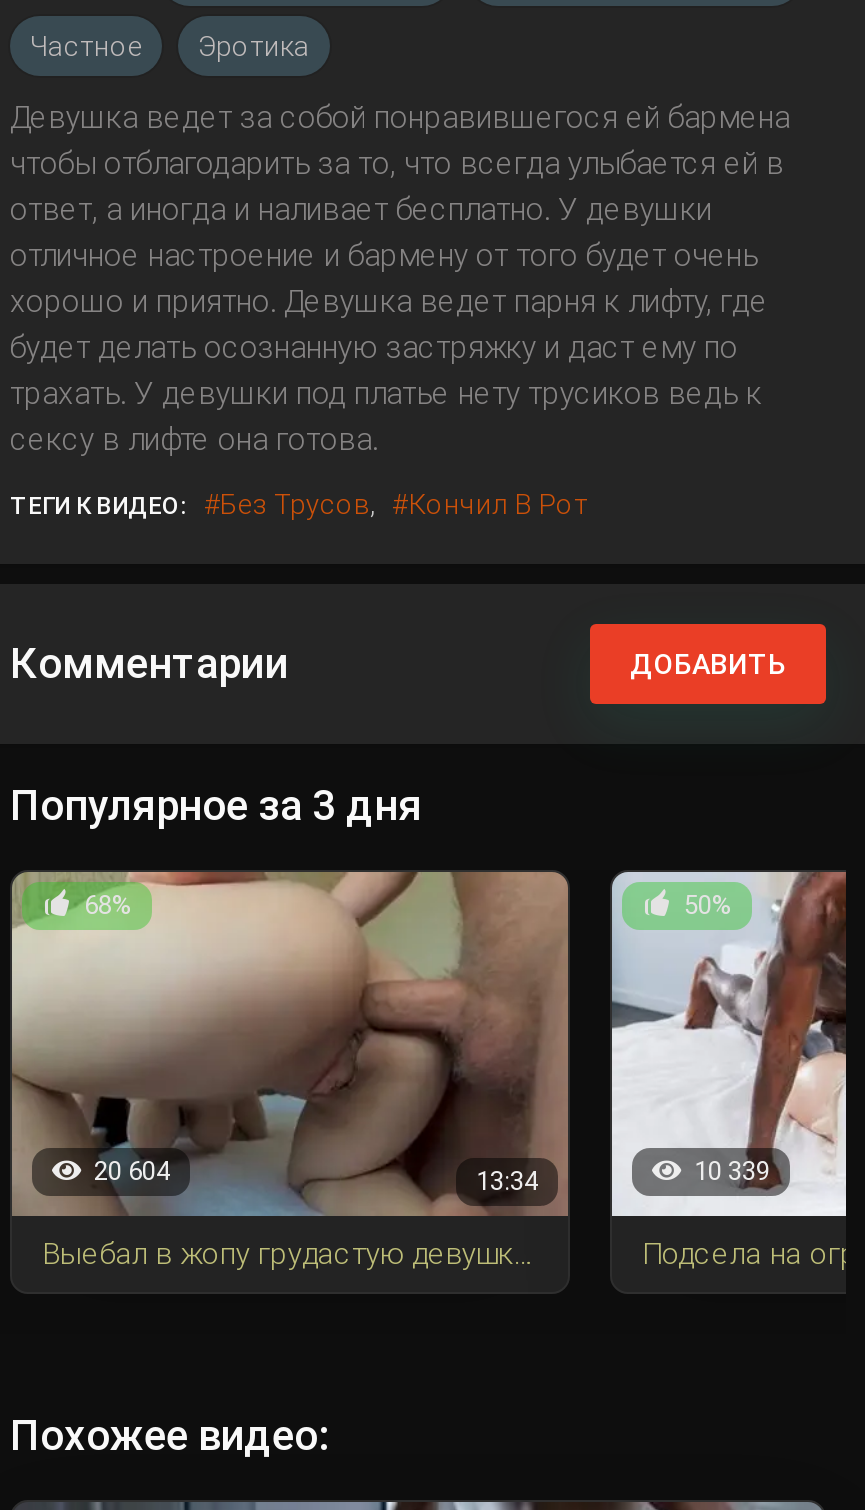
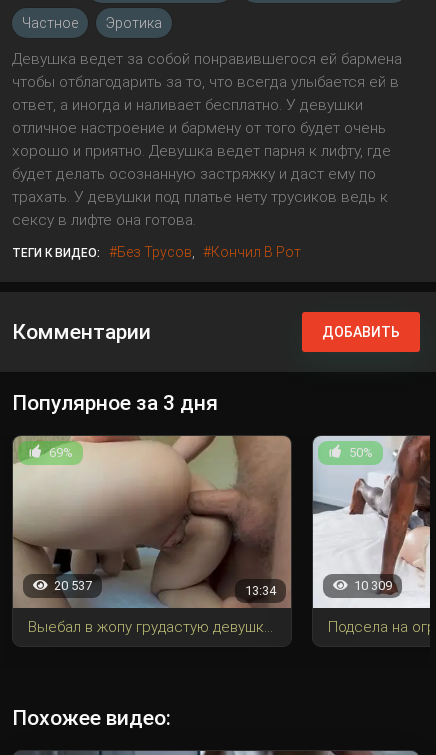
- 68%
+ 69%

- 20 604
+ 20 537

- 10 339
+ 10 309
